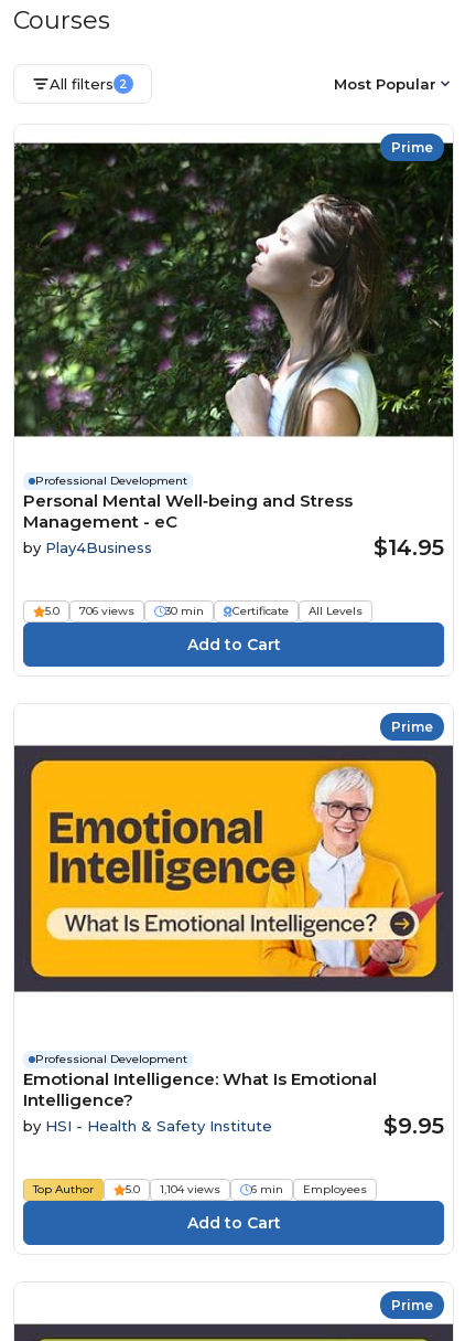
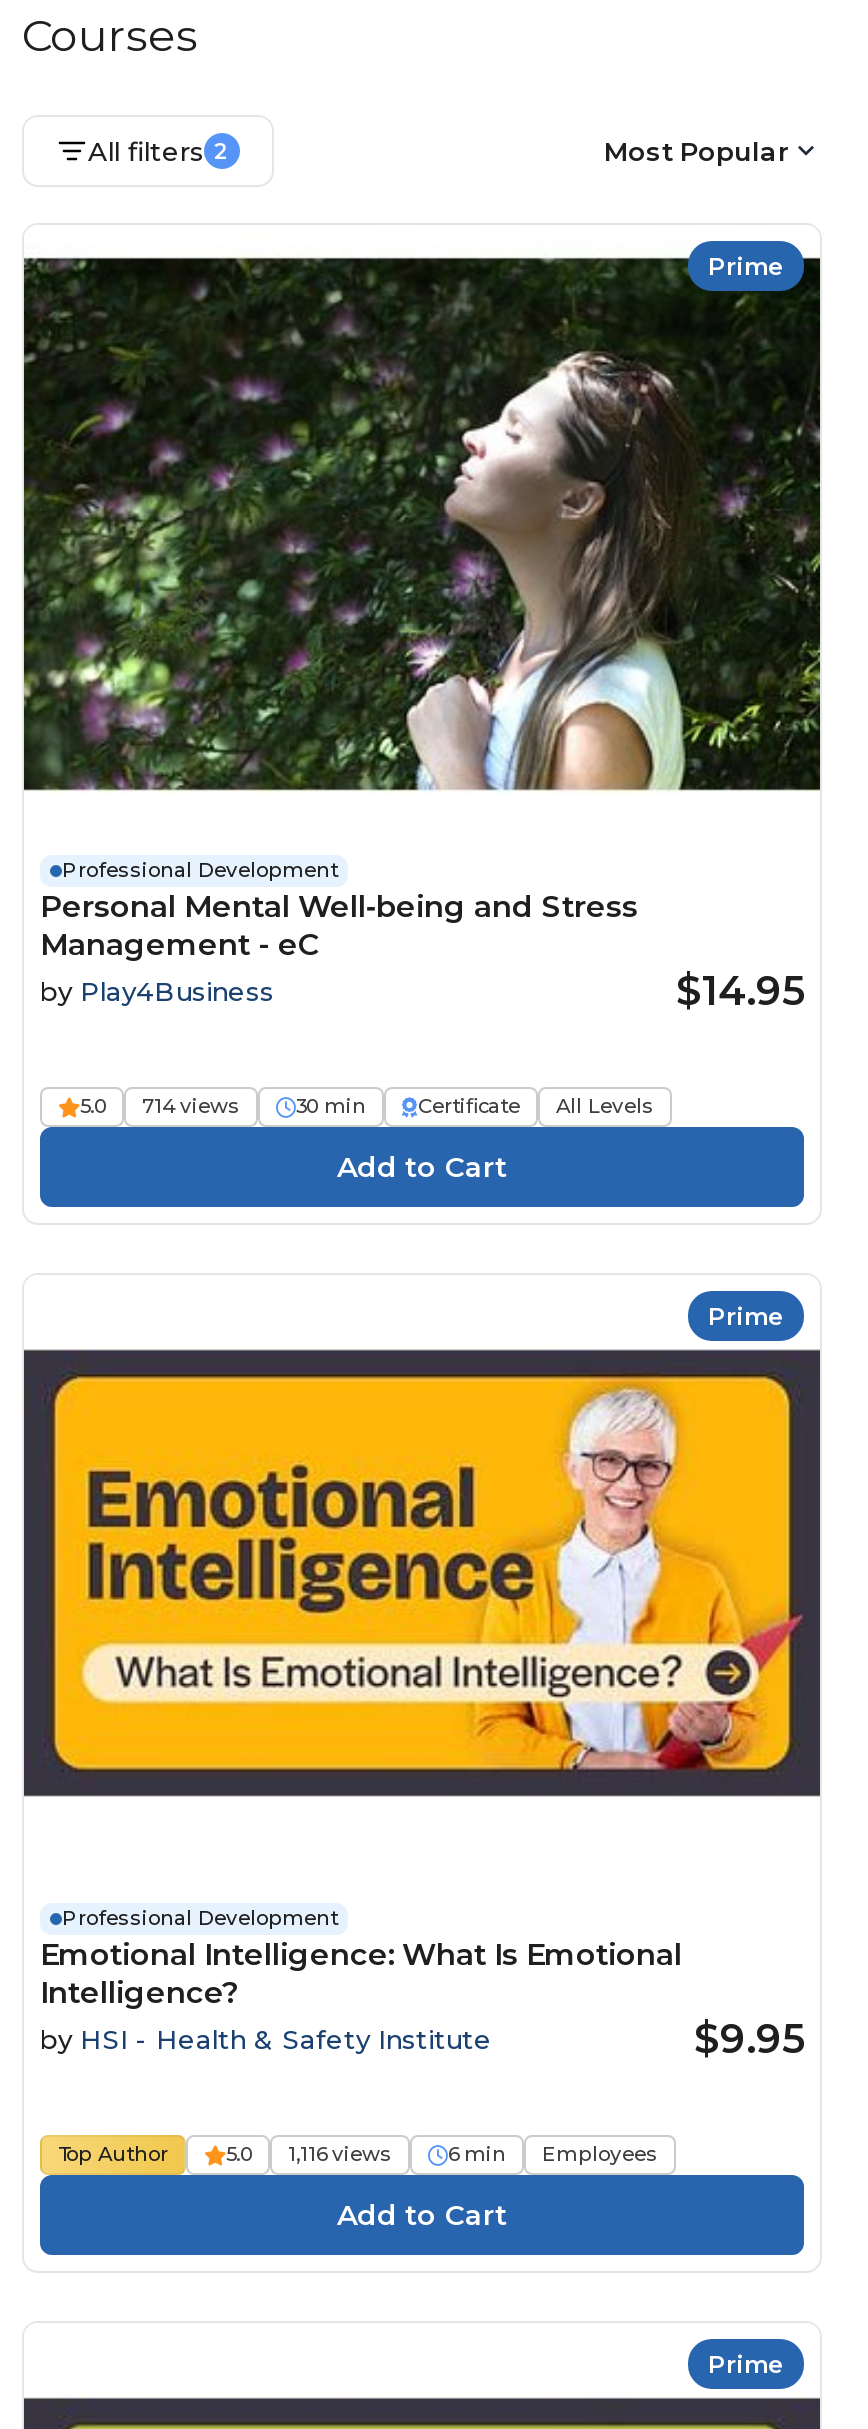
- 5.0 706 views
+ 5.0 714 views

- 5.0 1,104 views
+ 5.0 1,116 views
